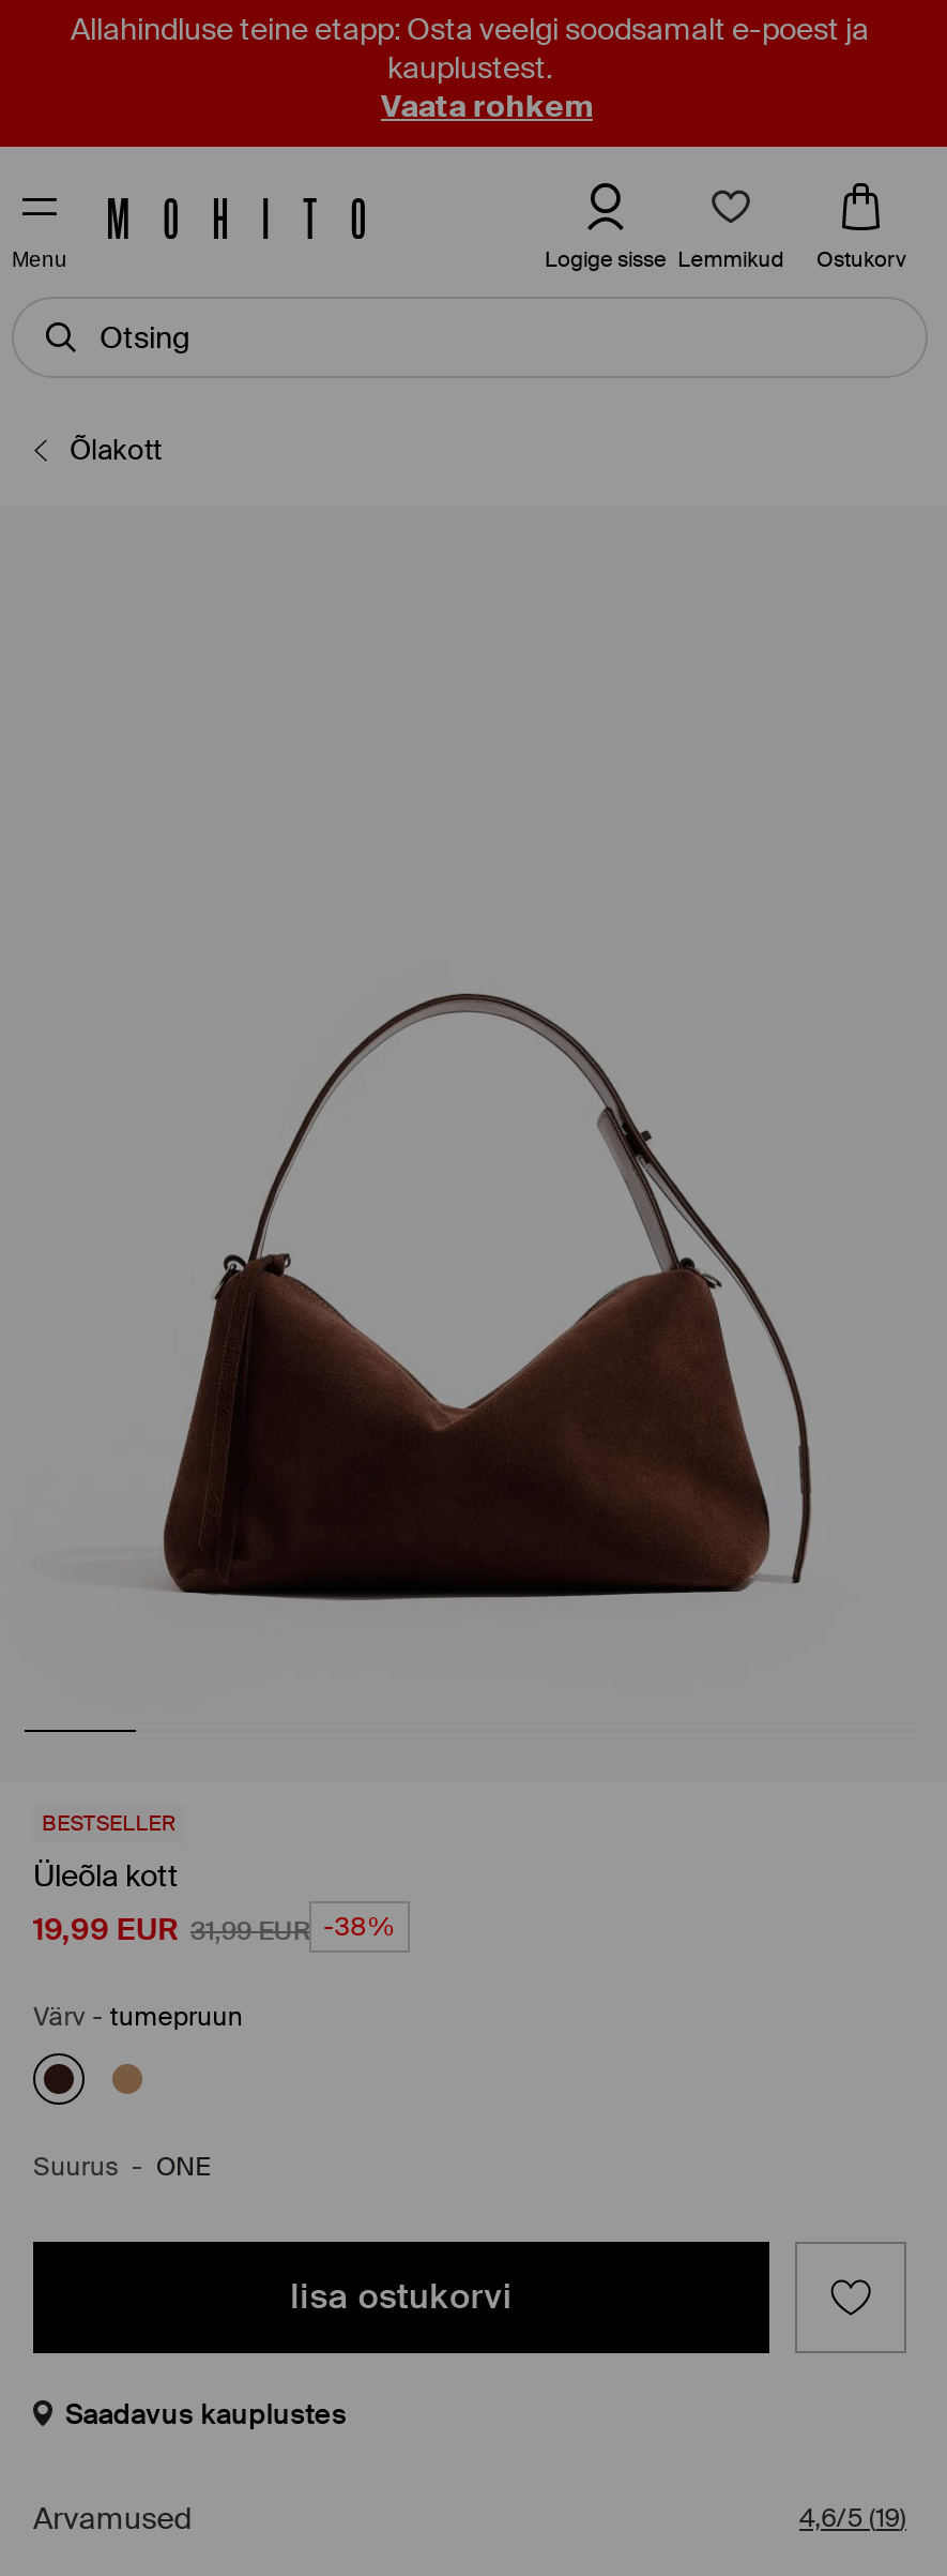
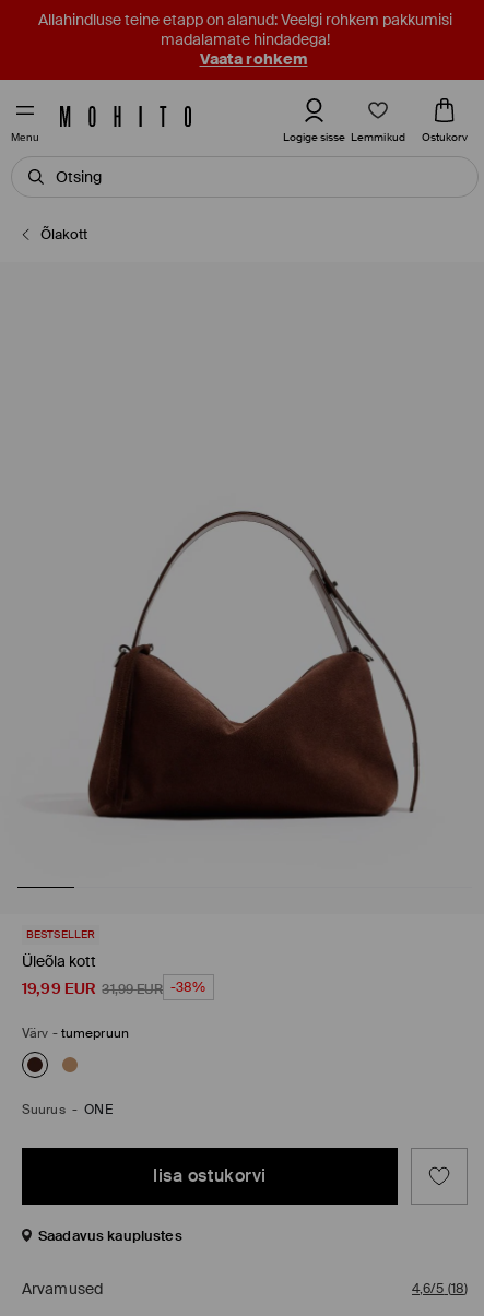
- Allahindluse teine etapp: Osta veelgi soodsamalt e-poest ja
- kauplustest.
+ Allahindluse teine etapp on alanud: Veelgi rohkem pakkumisi
+ madalamate hindadega!

- 4,6/5 (19)
+ 4,6/5 (18)
